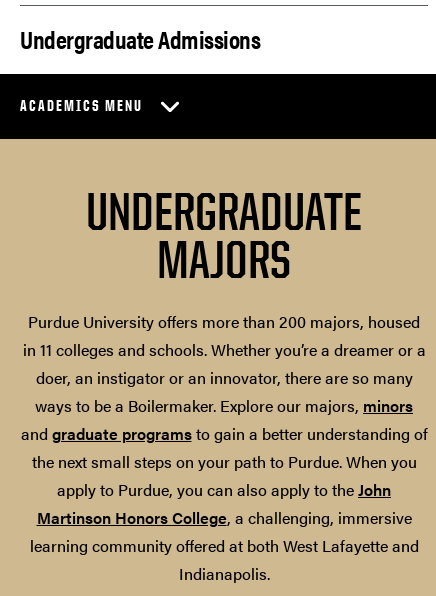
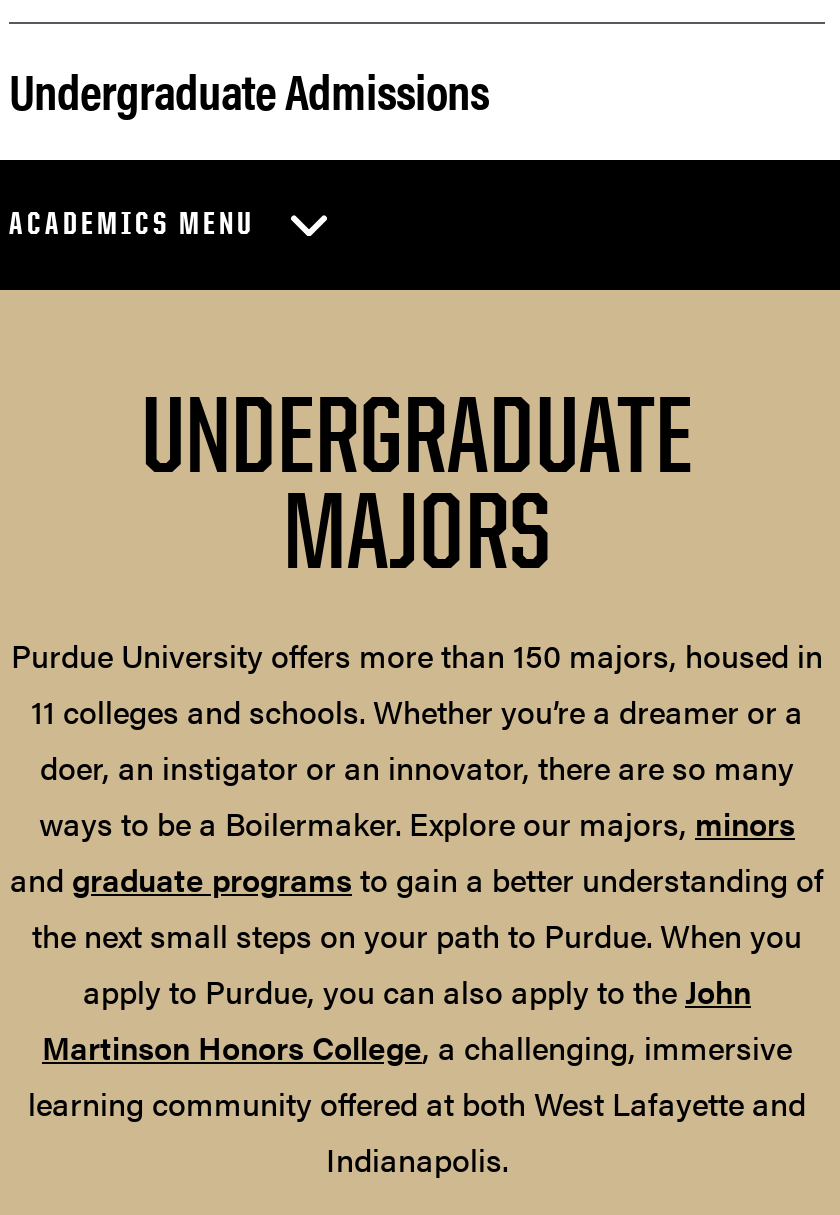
- Purdue University offers more than 200 majors, housed
- in 11 colleges and schools. Whether you’re a dreamer or a
+ Purdue University offers more than 150 majors, housed in
+ 11 colleges and schools. Whether you’re a dreamer or a
